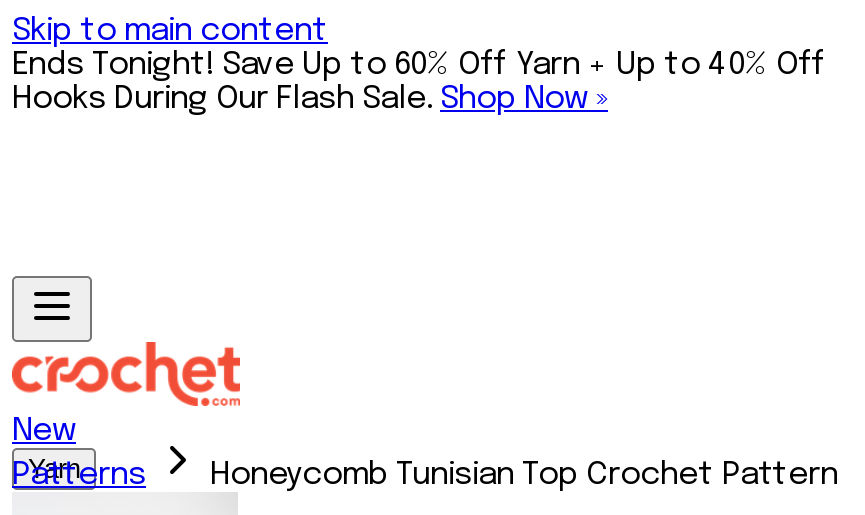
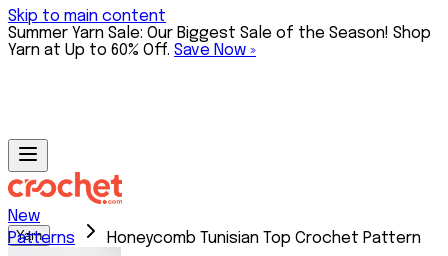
- Ends Tonight! Save Up to 60% Off Yarn + Up to 40% Off
- Hooks During Our Flash Sale. Shop Now »
+ Summer Yarn Sale: Our Biggest Sale of the Season! Shop
+ Yarn at Up to 60% Off. Save Now »
